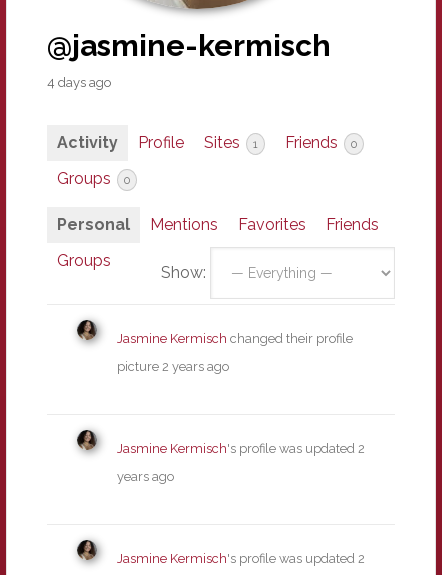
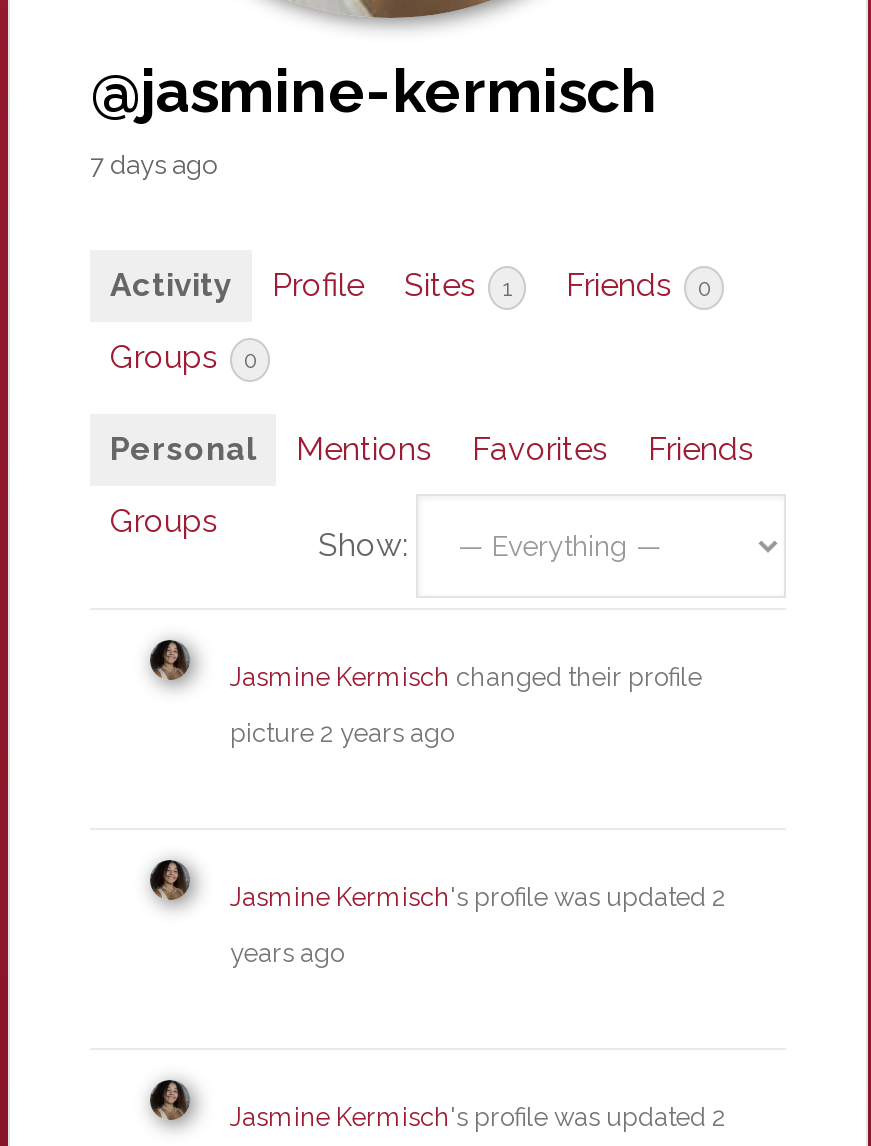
- 4 days ago
+ 7 days ago
